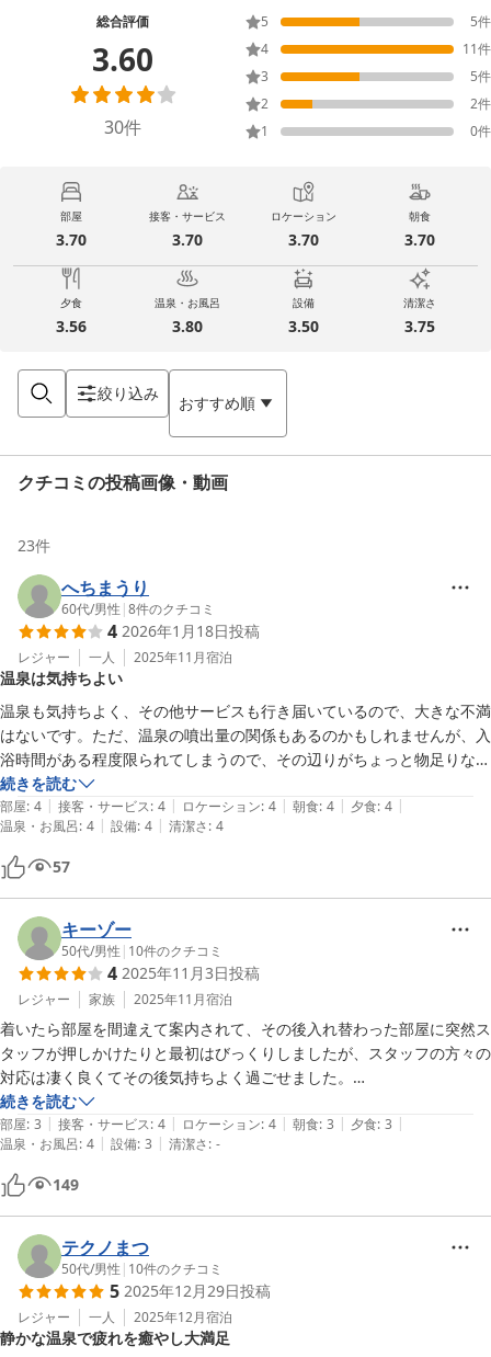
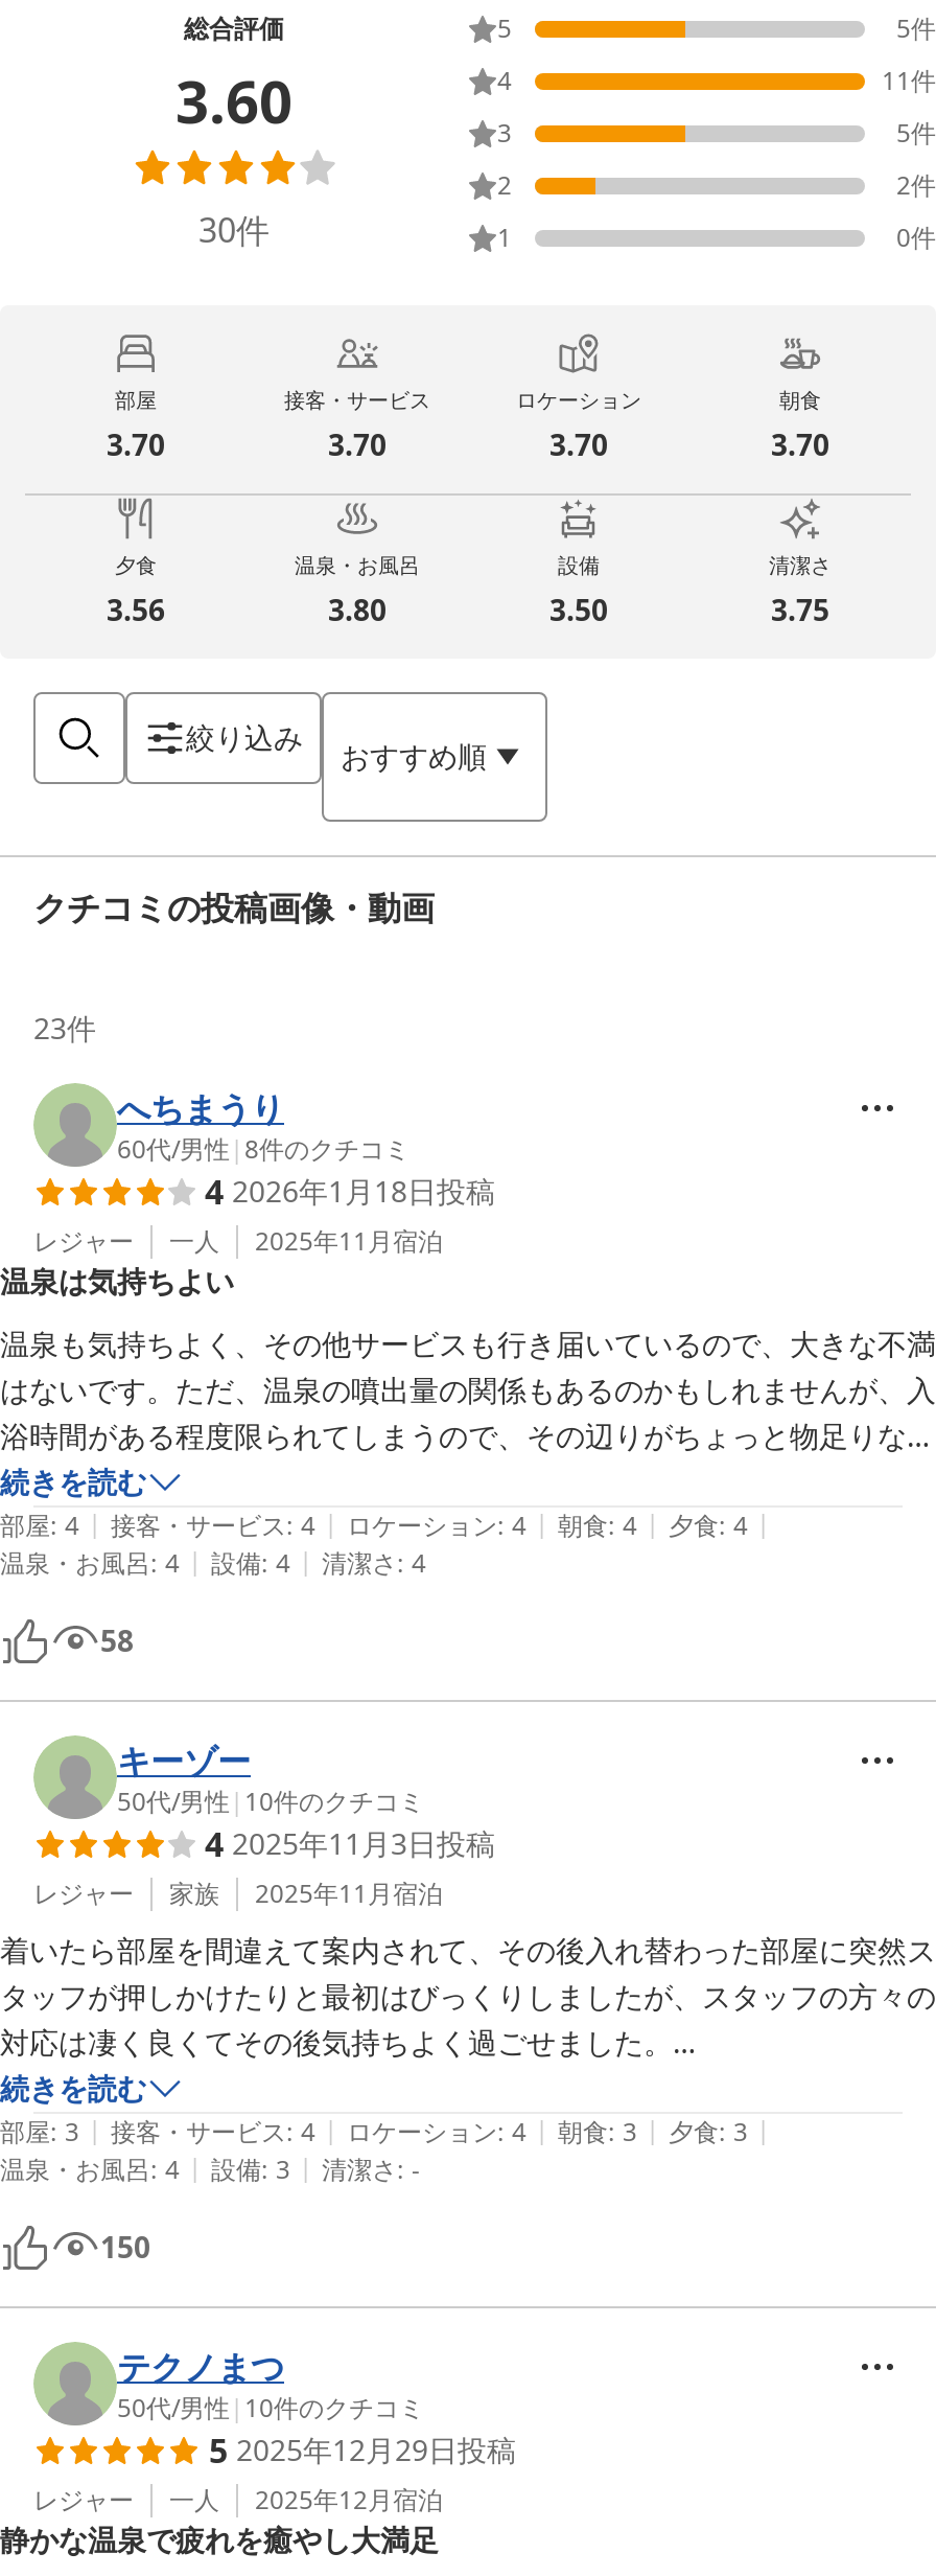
- 57
+ 58

- 149
+ 150
